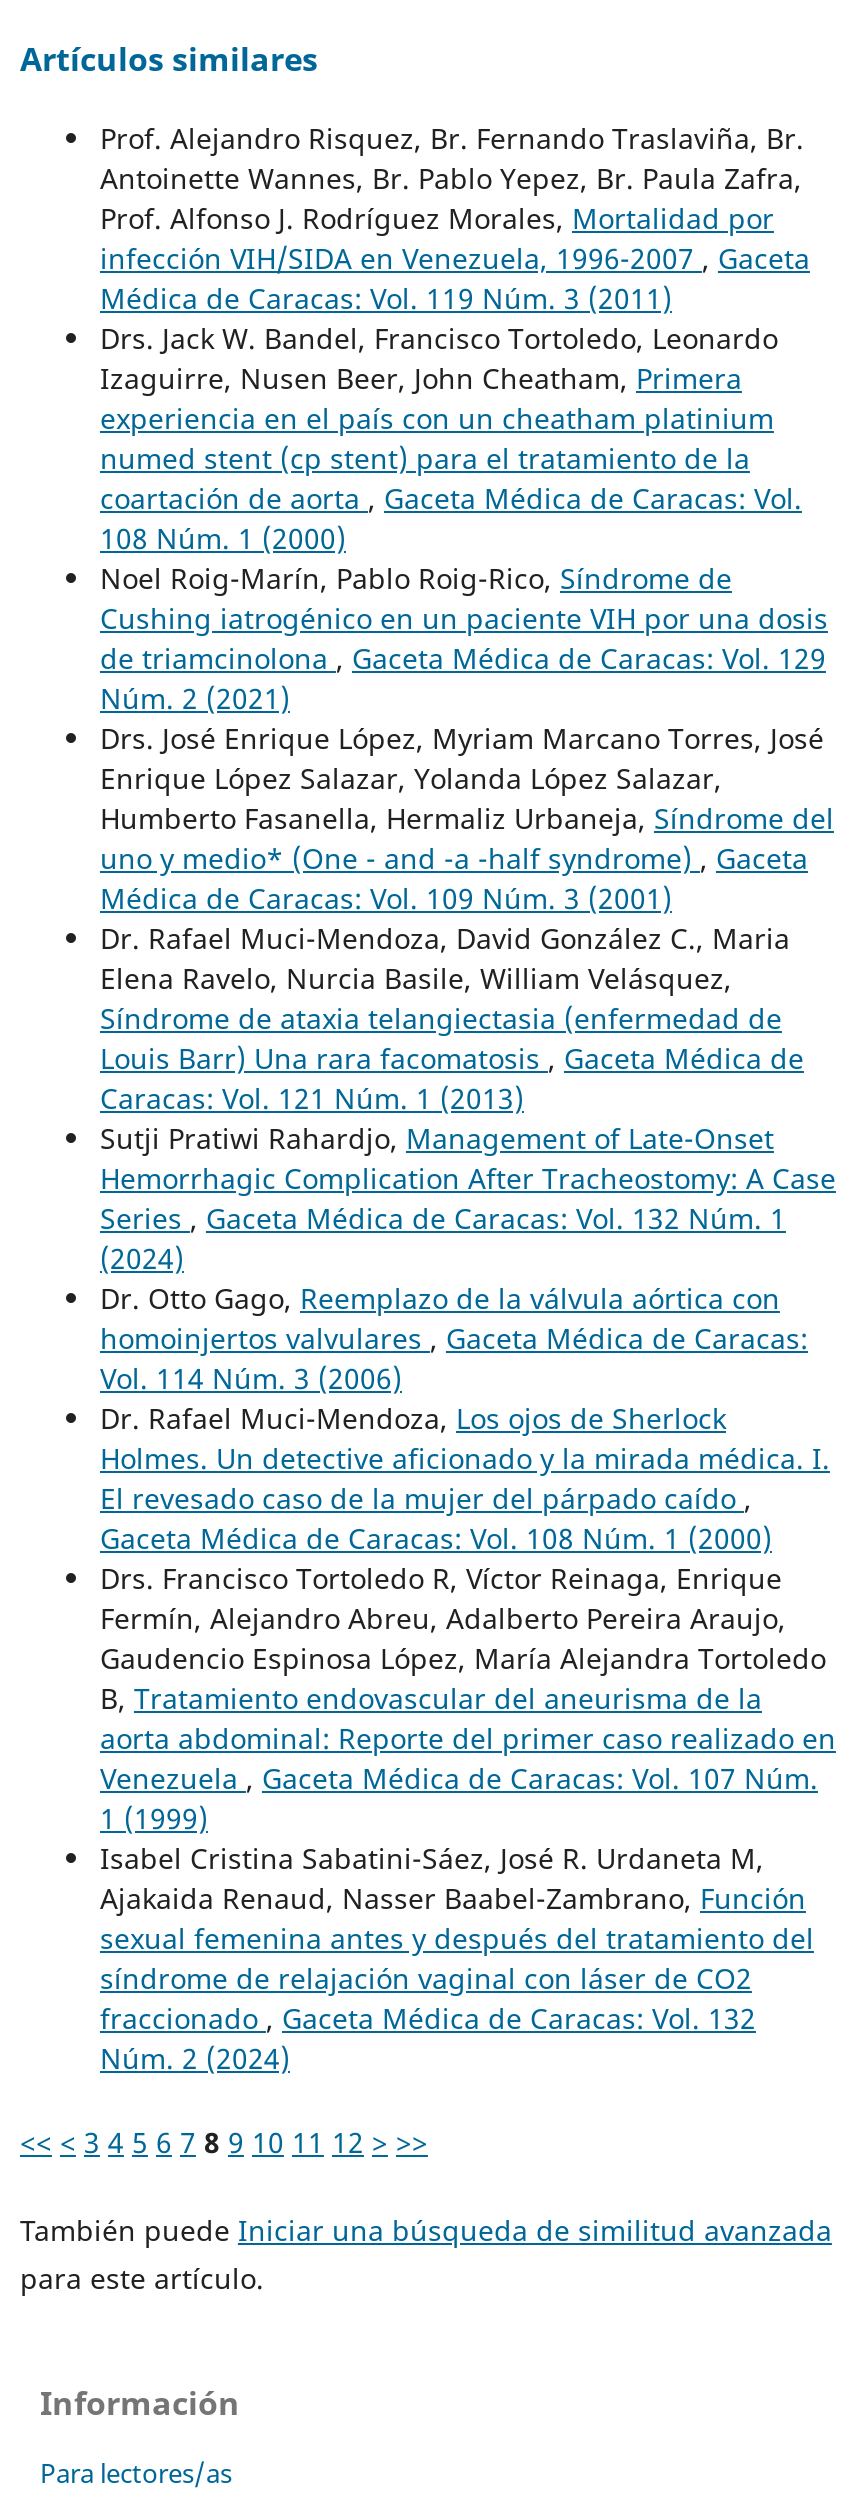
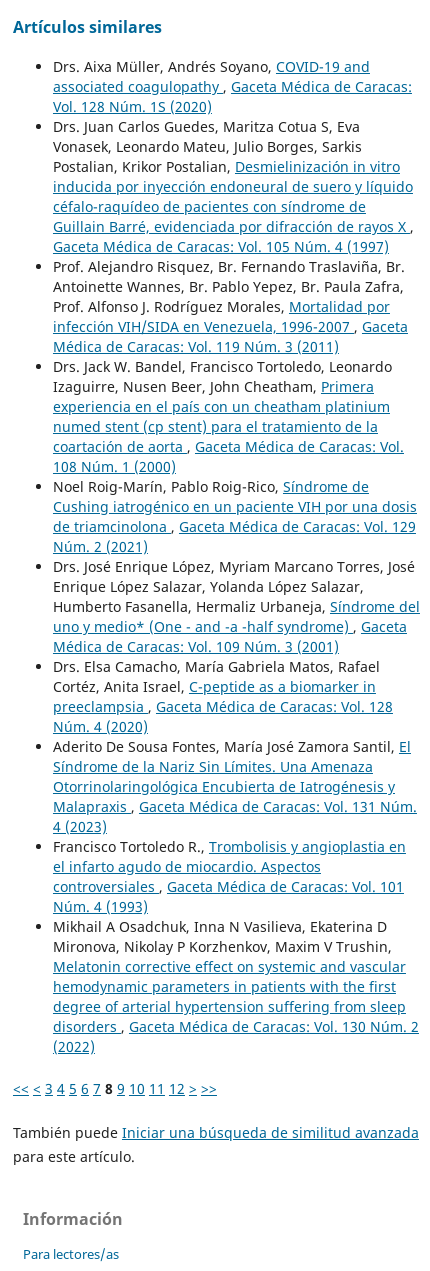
+ Drs. Aixa Müller, Andrés Soyano, COVID-19 and
+ associated coagulopathy, Gaceta Médica de Caracas:
+ Vol. 128 Núm. 1S (2020)
+ Drs. Juan Carlos Guedes, Maritza Cotua S, Eva
+ Vonasek, Leonardo Mateu, Julio Borges, Sarkis
+ Postalian, Krikor Postalian, Desmielinización in vitro
+ inducida por inyección endoneural de suero y líquido
+ céfalo-raquídeo de pacientes con síndrome de
+ Guillain Barré, evidenciada por difracción de rayos X,
+ Gaceta Médica de Caracas: Vol. 105 Núm. 4 (1997)

moved down: Prof. Alejandro Risquez, Br. Fernando Traslaviña, Br. | Antoinette Wannes, Br. Pablo Yepez, Br. Paula Zafra, | Prof. Alfonso J. Rodríguez Morales, Mortalidad por | ... | uno y medio* (One - and -a -half syndrome), Gaceta | Médica de Caracas: Vol. 109 Núm. 3 (2001)

- Dr. Rafael Muci-Mendoza, David González C., Maria
- Elena Ravelo, Nurcia Basile, William Velásquez,
- Síndrome de ataxia telangiectasia (enfermedad de
- Louis Barr) Una rara facomatosis, Gaceta Médica de
- Caracas: Vol. 121 Núm. 1 (2013)
- Sutji Pratiwi Rahardjo, Management of Late-Onset
- Hemorrhagic Complication After Tracheostomy: A Case
- Series, Gaceta Médica de Caracas: Vol. 132 Núm. 1
- (2024)
- Dr. Otto Gago, Reemplazo de la válvula aórtica con
- homoinjertos valvulares, Gaceta Médica de Caracas:
- Vol. 114 Núm. 3 (2006)
- Dr. Rafael Muci-Mendoza, Los ojos de Sherlock
- Holmes. Un detective aficionado y la mirada médica. I.
- El revesado caso de la mujer del párpado caído,
- Gaceta Médica de Caracas: Vol. 108 Núm. 1 (2000)
- Drs. Francisco Tortoledo R, Víctor Reinaga, Enrique
- Fermín, Alejandro Abreu, Adalberto Pereira Araujo,
- Gaudencio Espinosa López, María Alejandra Tortoledo
- B, Tratamiento endovascular del aneurisma de la
- aorta abdominal: Reporte del primer caso realizado en
- Venezuela, Gaceta Médica de Caracas: Vol. 107 Núm.
- 1 (1999)
- Isabel Cristina Sabatini-Sáez, José R. Urdaneta M,
- Ajakaida Renaud, Nasser Baabel-Zambrano, Función
- sexual femenina antes y después del tratamiento del
- síndrome de relajación vaginal con láser de CO2
- fraccionado, Gaceta Médica de Caracas: Vol. 132
- Núm. 2 (2024)
+ Drs. Elsa Camacho, María Gabriela Matos, Rafael
+ Cortéz, Anita Israel, C-peptide as a biomarker in
+ preeclampsia, Gaceta Médica de Caracas: Vol. 128
+ Núm. 4 (2020)
+ Aderito De Sousa Fontes, María José Zamora Santil, El
+ Síndrome de la Nariz Sin Límites. Una Amenaza
+ Otorrinolaringológica Encubierta de Iatrogénesis y
+ Malapraxis, Gaceta Médica de Caracas: Vol. 131 Núm.
+ 4 (2023)
+ Francisco Tortoledo R., Trombolisis y angioplastia en
+ el infarto agudo de miocardio. Aspectos
+ controversiales, Gaceta Médica de Caracas: Vol. 101
+ Núm. 4 (1993)
+ Mikhail A Osadchuk, Inna N Vasilieva, Ekaterina D
+ Mironova, Nikolay P Korzhenkov, Maxim V Trushin,
+ Melatonin corrective effect on systemic and vascular
+ hemodynamic parameters in patients with the first
+ degree of arterial hypertension suffering from sleep
+ disorders, Gaceta Médica de Caracas: Vol. 130 Núm. 2
+ (2022)
